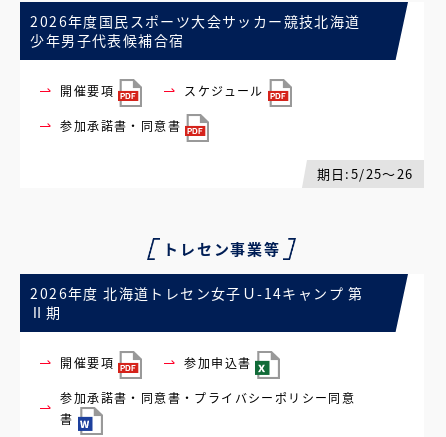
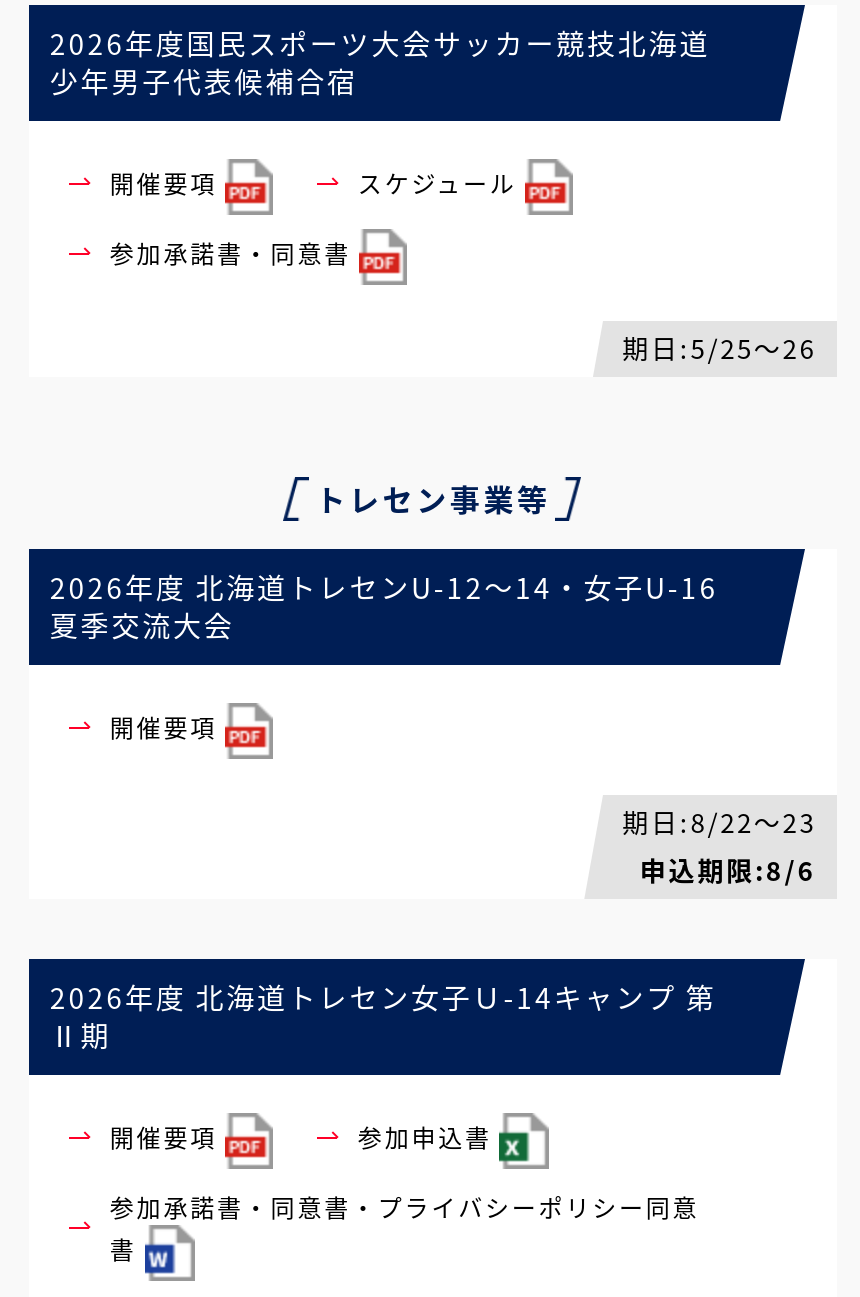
+ 2026年度 北海道トレセンU-12〜14・女子U-16
+ 夏季交流大会
+ 開催要項
+ 期日:8/22～23
+ 申込期限:8/6
